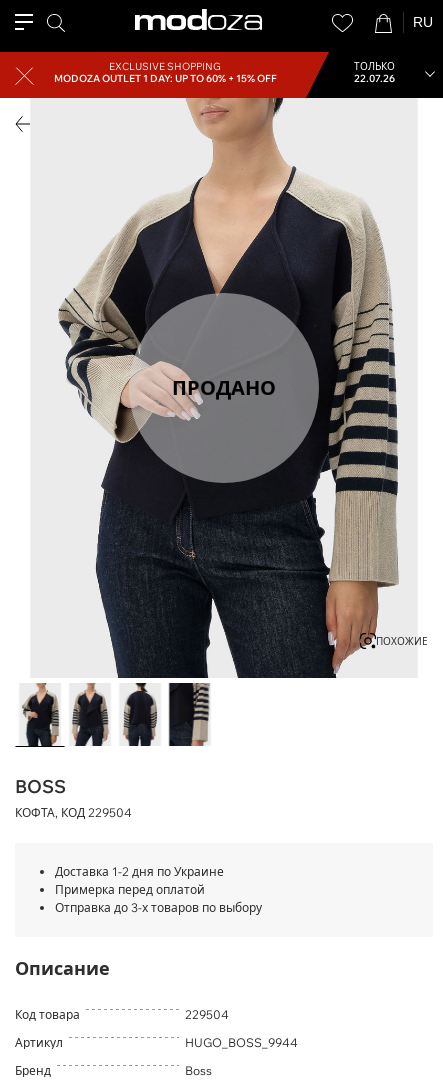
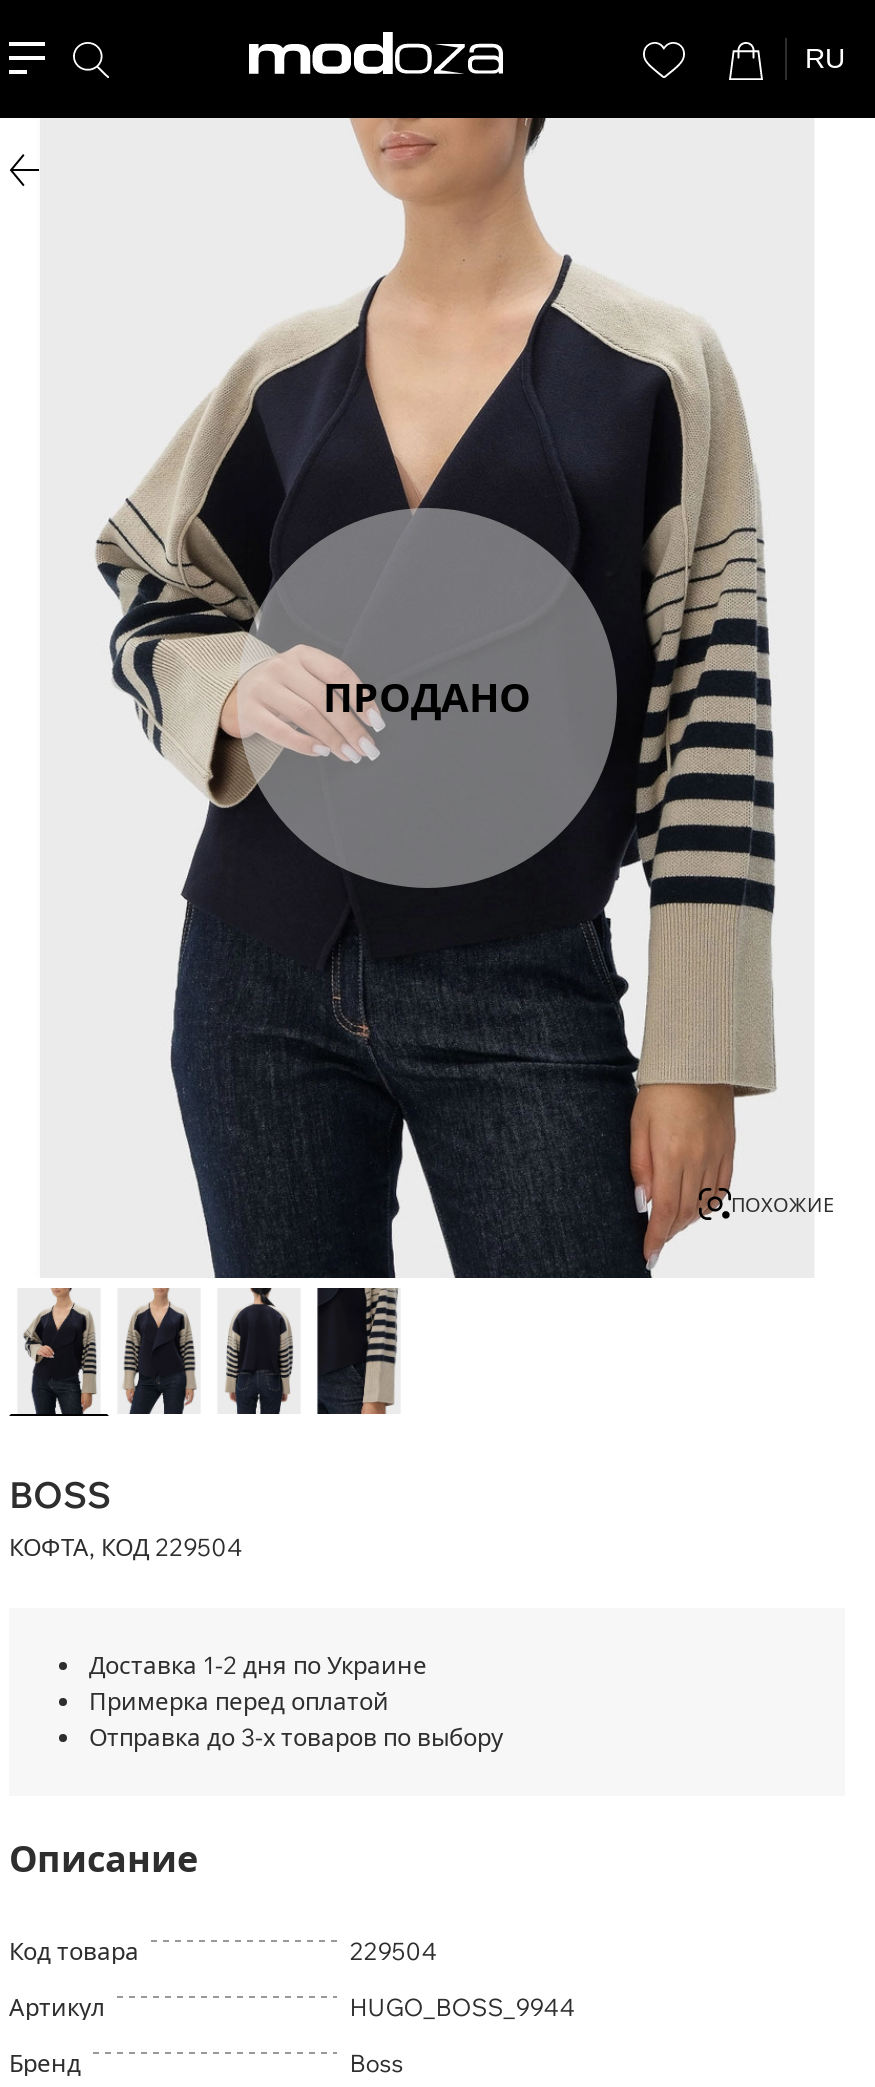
- [image]
- EXCLUSIVE SHOPPING
- MODOZA OUTLET 1 DAY: UP TO 60% + 15% OFF

- ТОЛЬКО
- 22.07.26
